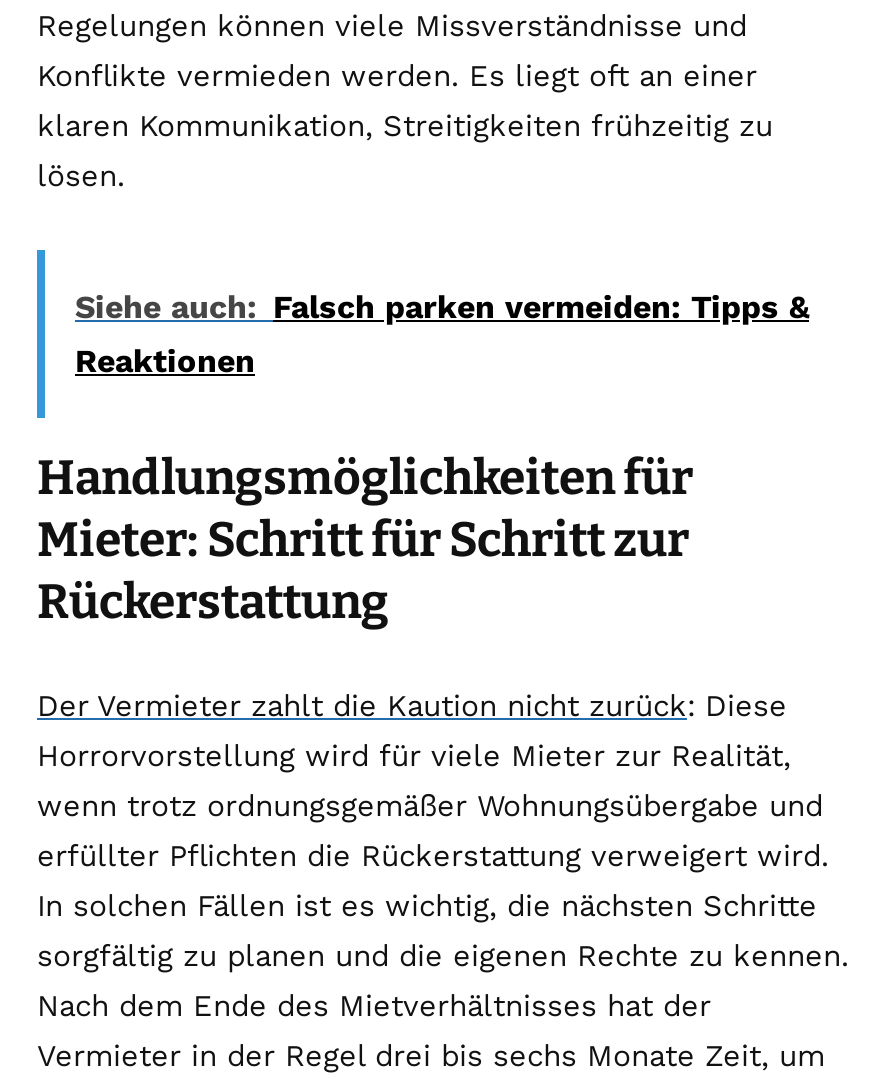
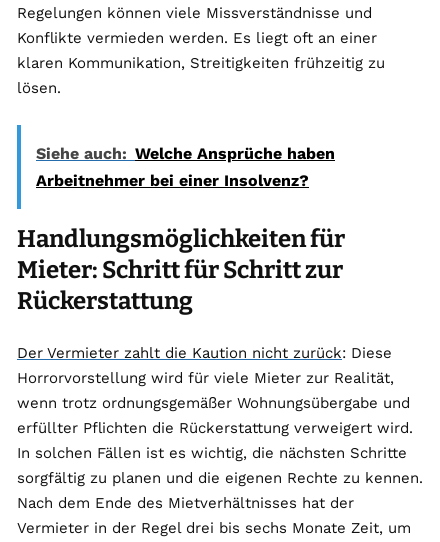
- Siehe auch: Falsch parken vermeiden: Tipps &
- Reaktionen
+ Siehe auch: Welche Ansprüche haben
+ Arbeitnehmer bei einer Insolvenz?
